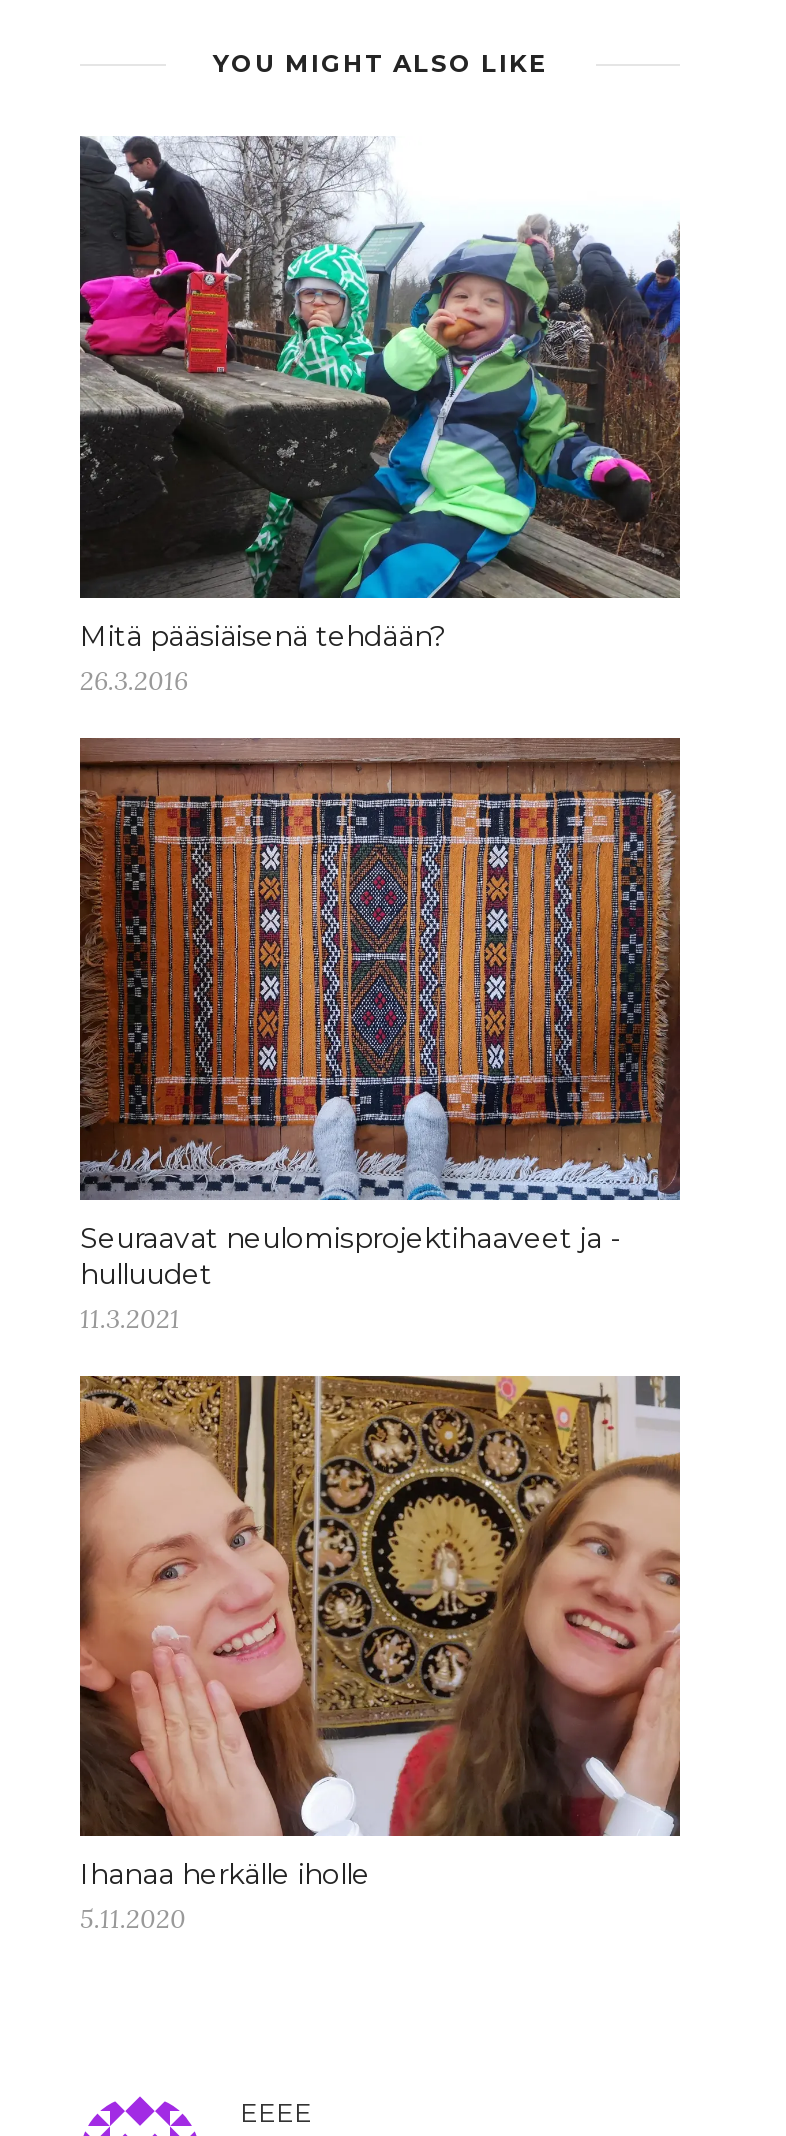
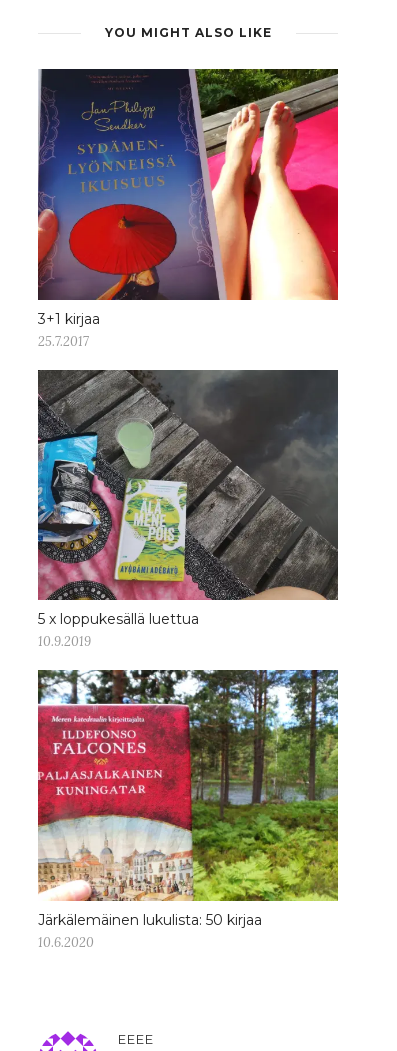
- [image]
- Mitä pääsiäisenä tehdään?
- 26.3.2016
+ [image]
+ 3+1 kirjaa
+ 25.7.2017

- [image]
- Seuraavat neulomisprojektihaaveet ja -
- hulluudet
- 11.3.2021
+ [image]
+ 5 x loppukesällä luettua
+ 10.9.2019

- [image]
- Ihanaa herkälle iholle
- 5.11.2020
+ [image]
+ Järkälemäinen lukulista: 50 kirjaa
+ 10.6.2020
